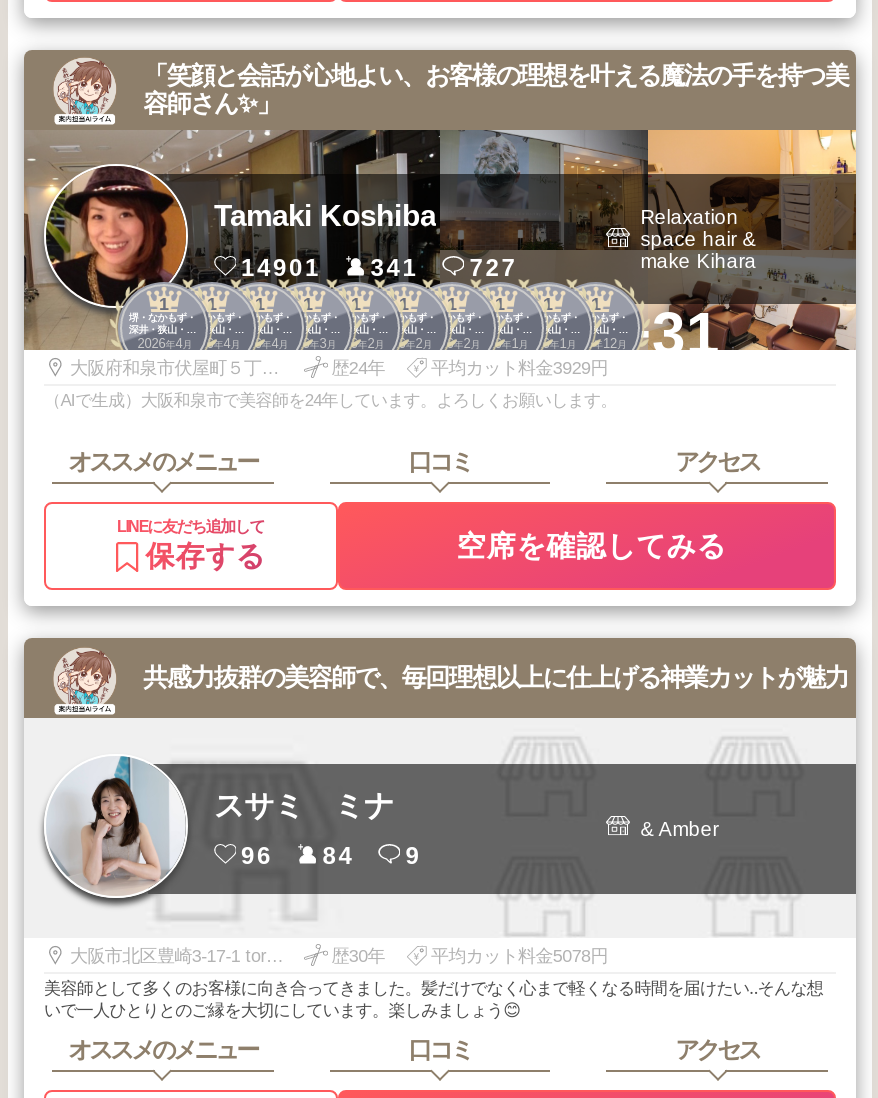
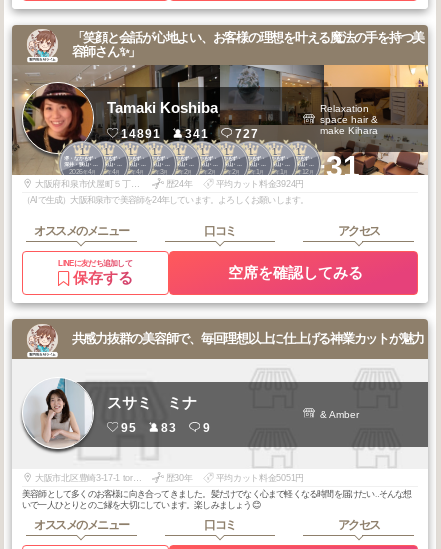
- 14901 341 727
+ 14891 341 727

- 平均カット料金3929円
+ 平均カット料金3924円

- 96
+ 95

- 84
+ 83

- 平均カット料金5078円
+ 平均カット料金5051円
